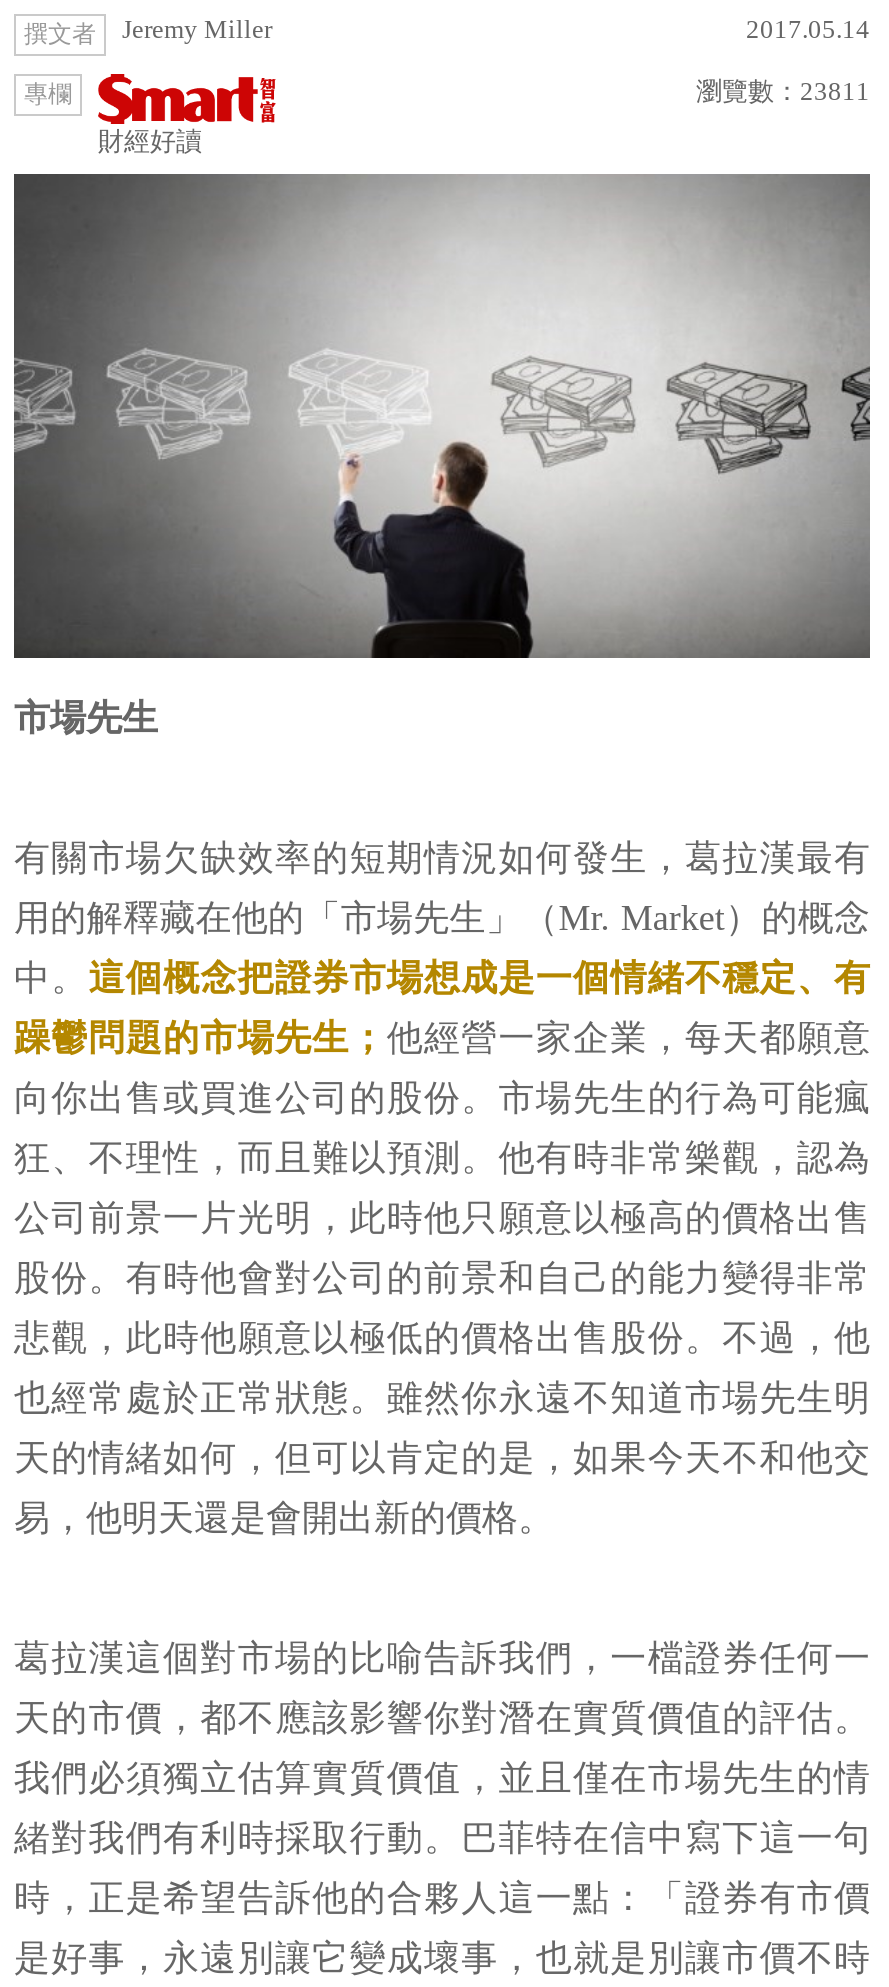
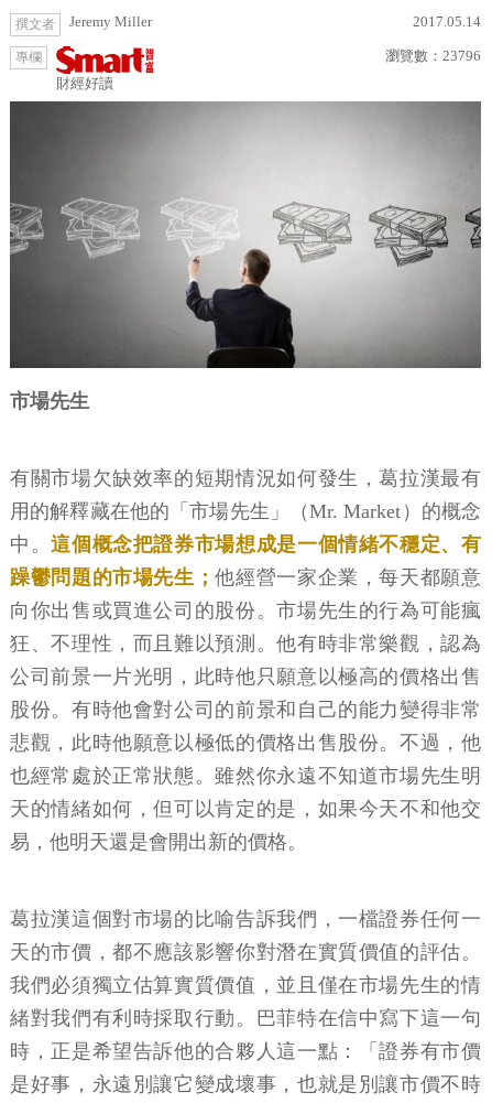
- 瀏覽數：23811
+ 瀏覽數：23796
